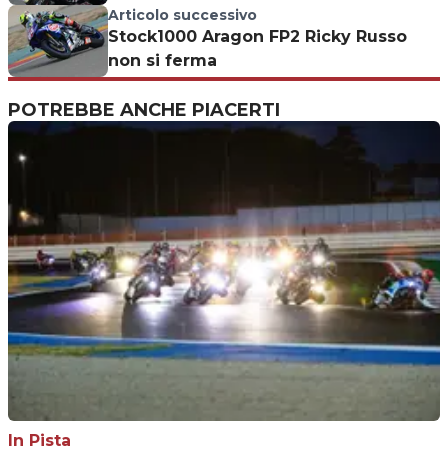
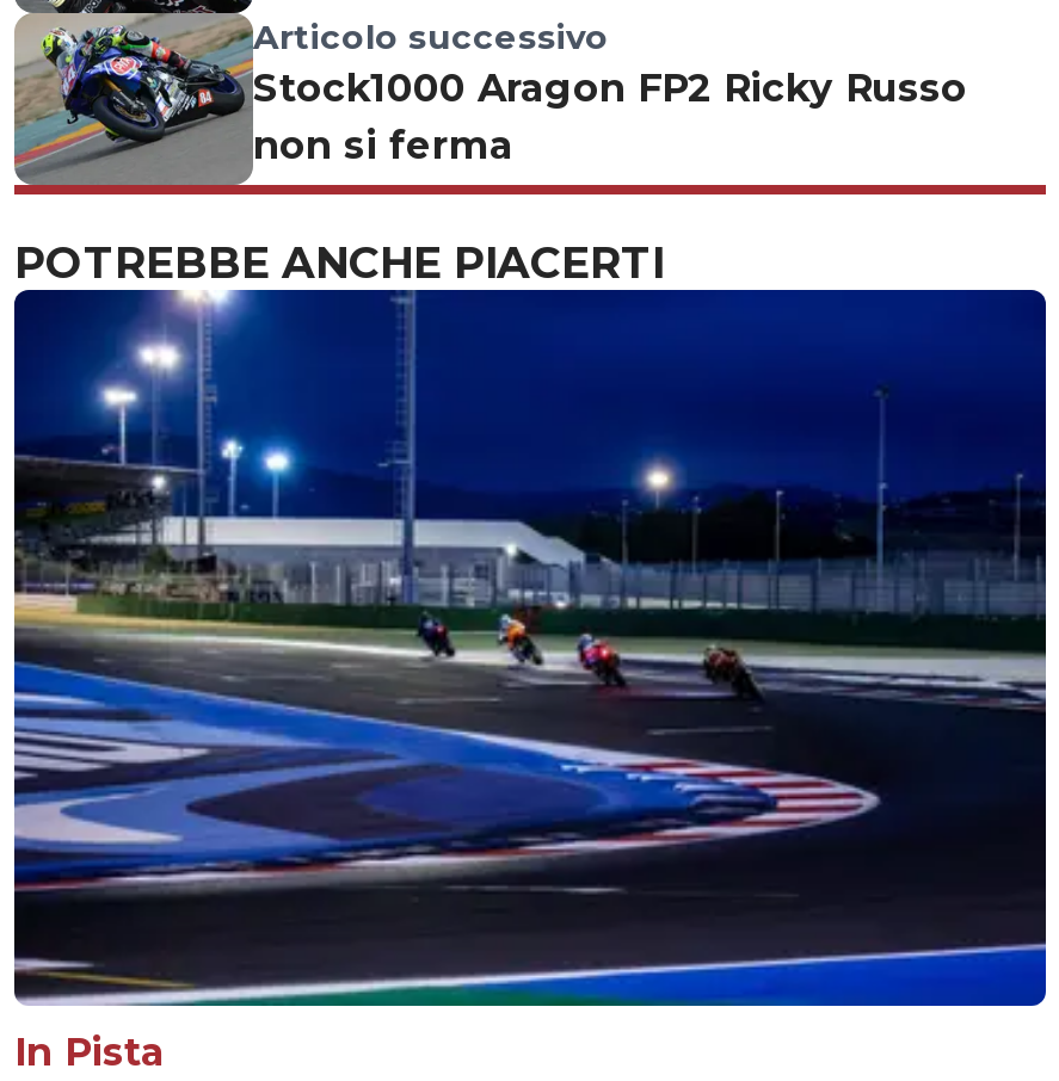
- [image]
+ [image]
